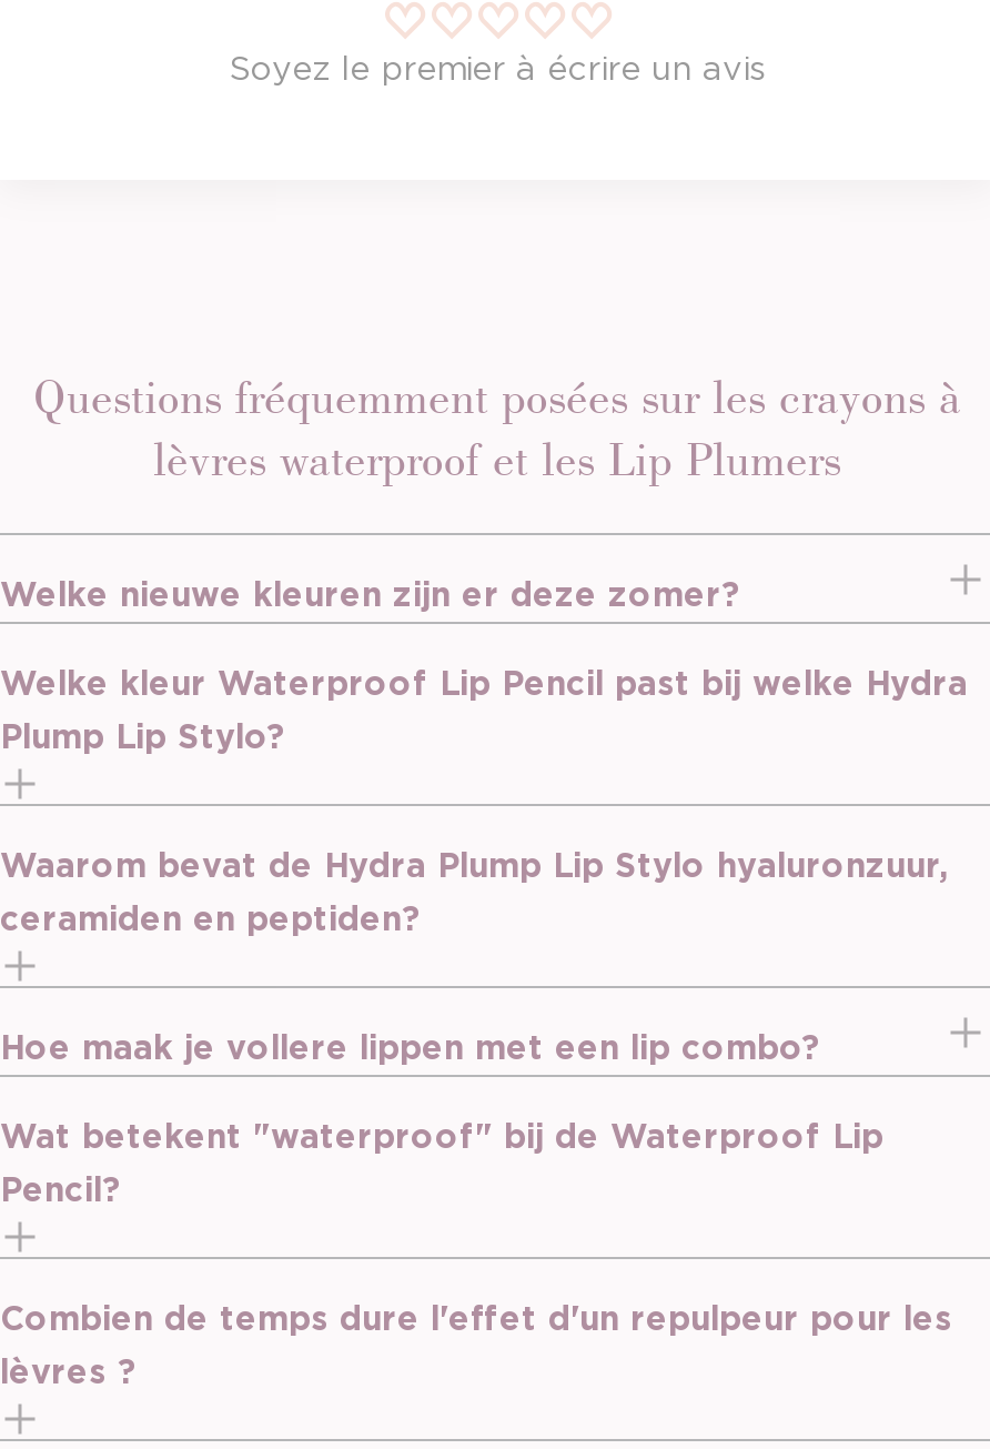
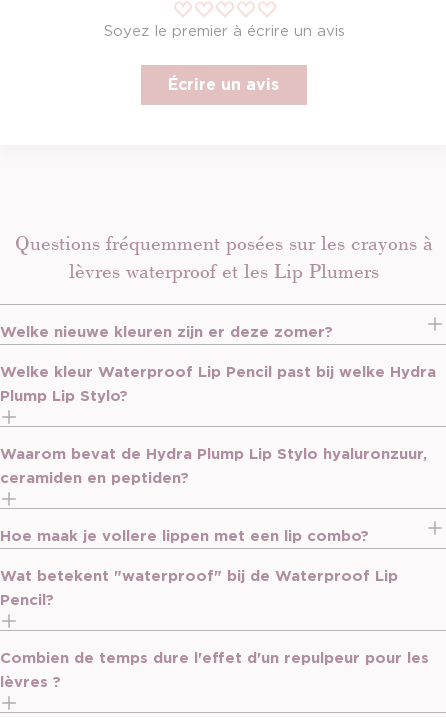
+ Écrire un avis
